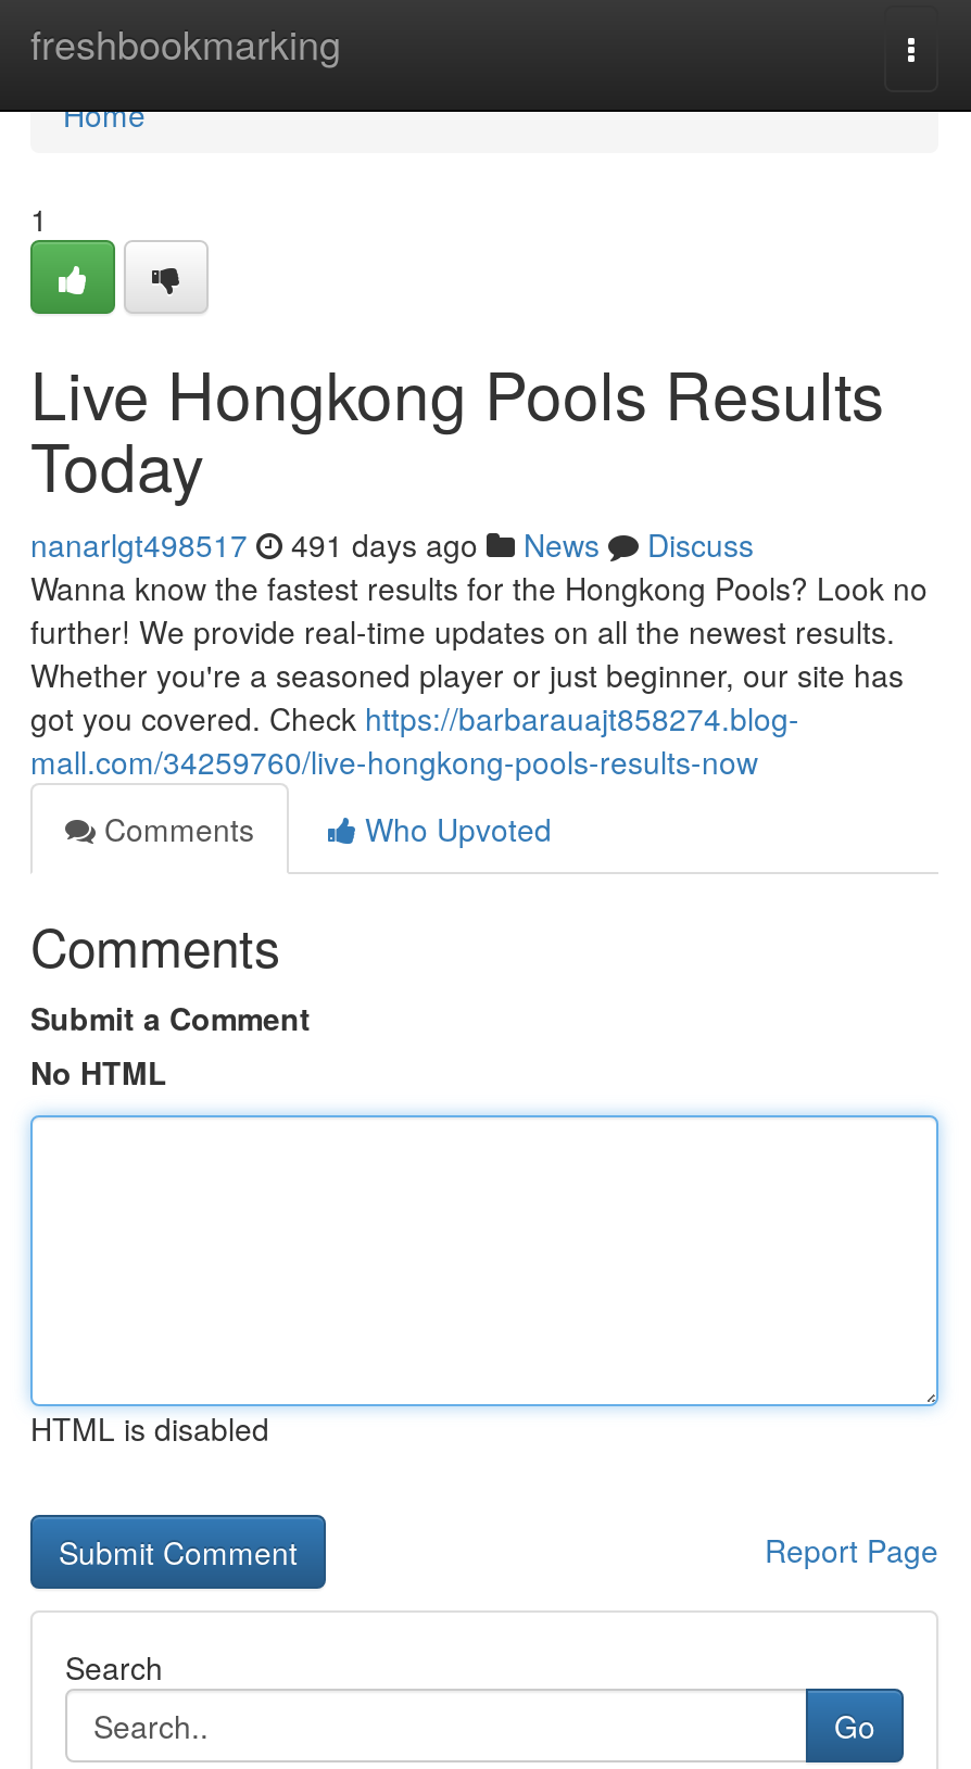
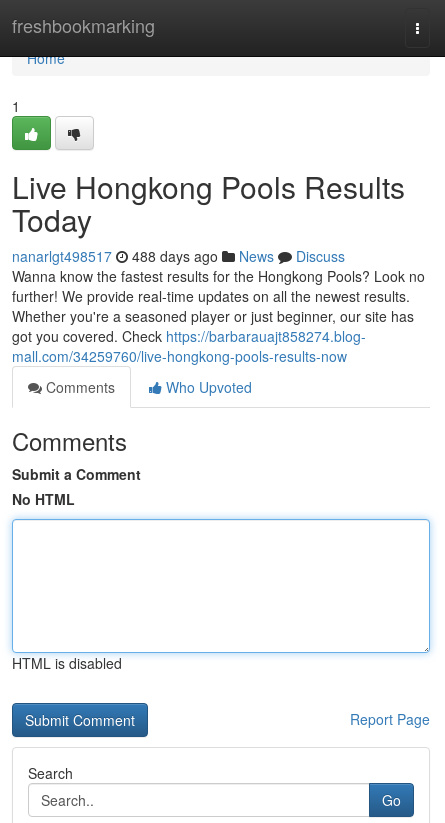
- nanarlgt498517 491 days ago News Discuss
+ nanarlgt498517 488 days ago News Discuss
